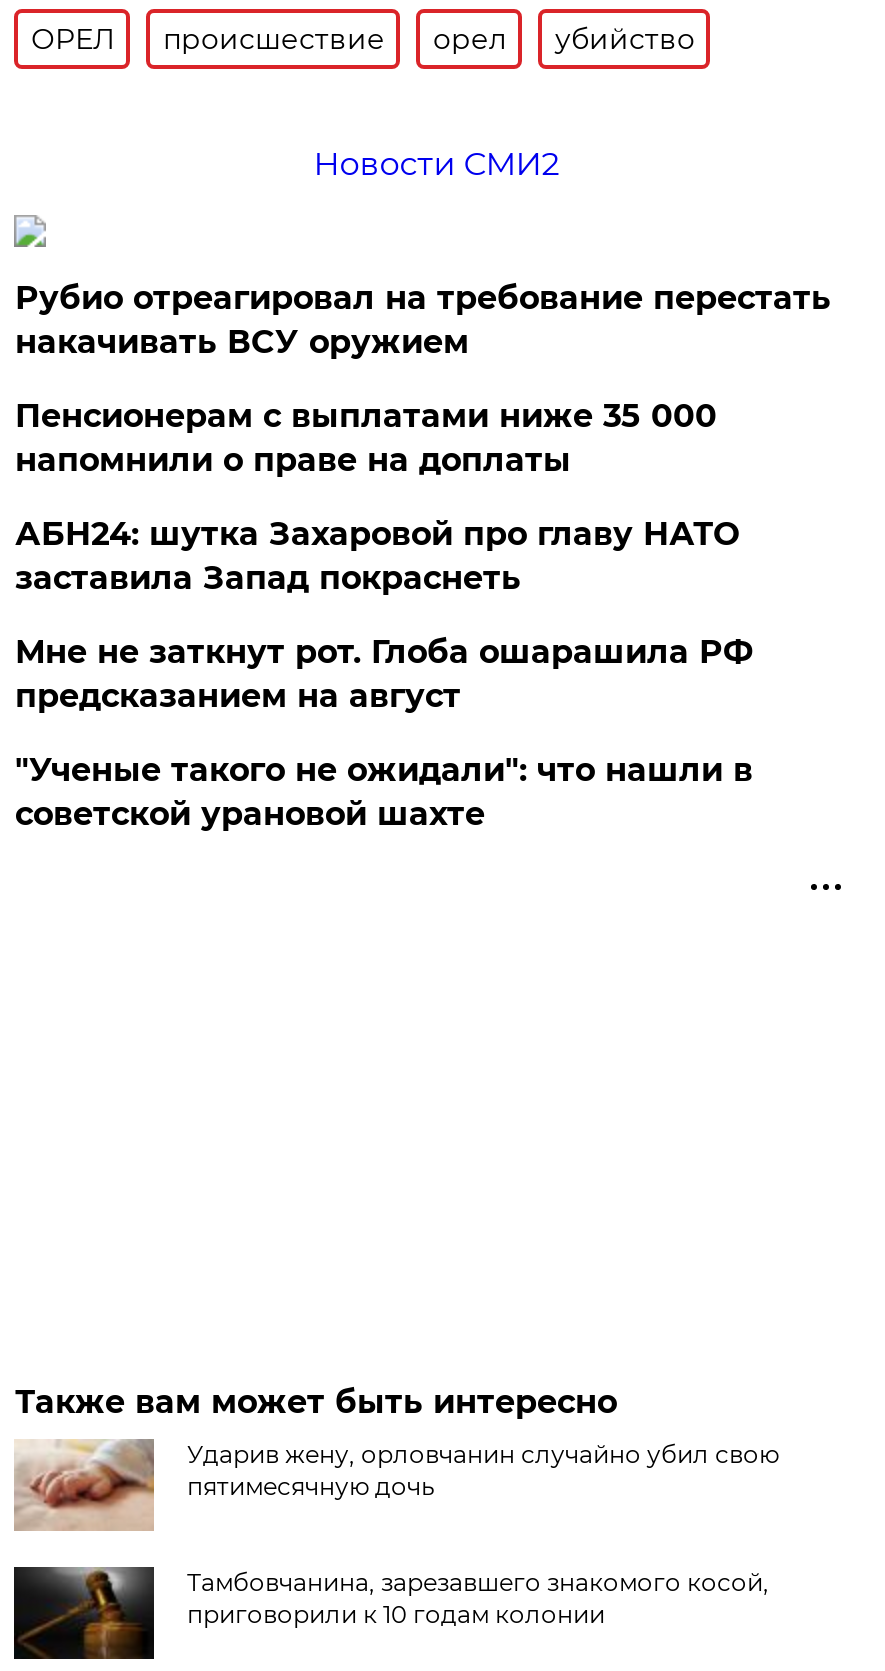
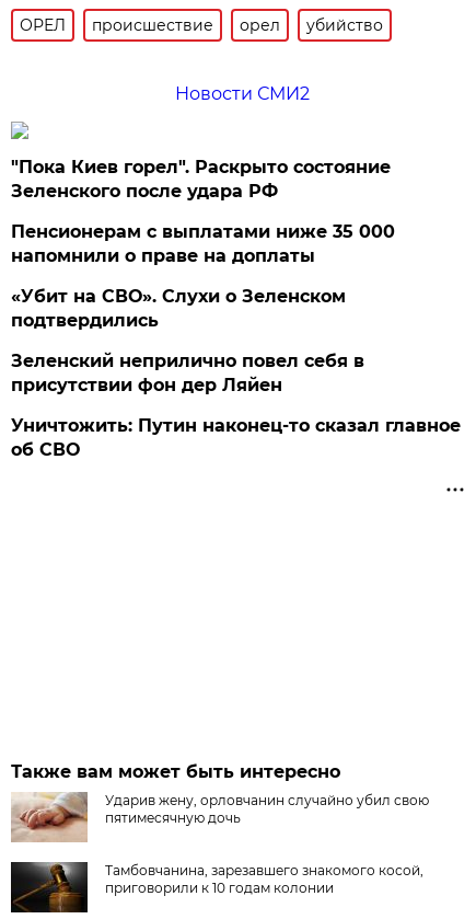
- Рубио отреагировал на требование перестать
- накачивать ВСУ оружием
+ "Пока Киев горел". Раскрыто состояние
+ Зеленского после удара РФ

- АБН24: шутка Захаровой про главу НАТО
- заставила Запад покраснеть
+ «Убит на СВО». Слухи о Зеленском
+ подтвердились

- Мне не заткнут рот. Глоба ошарашила РФ
- предсказанием на август
+ Зеленский неприлично повел cебя в
+ присутствии фон дер Ляйен

- "Ученые такого не ожидали": что нашли в
- советской урановой шахте
+ Уничтожить: Путин наконец-то сказал главное
+ об СВО
